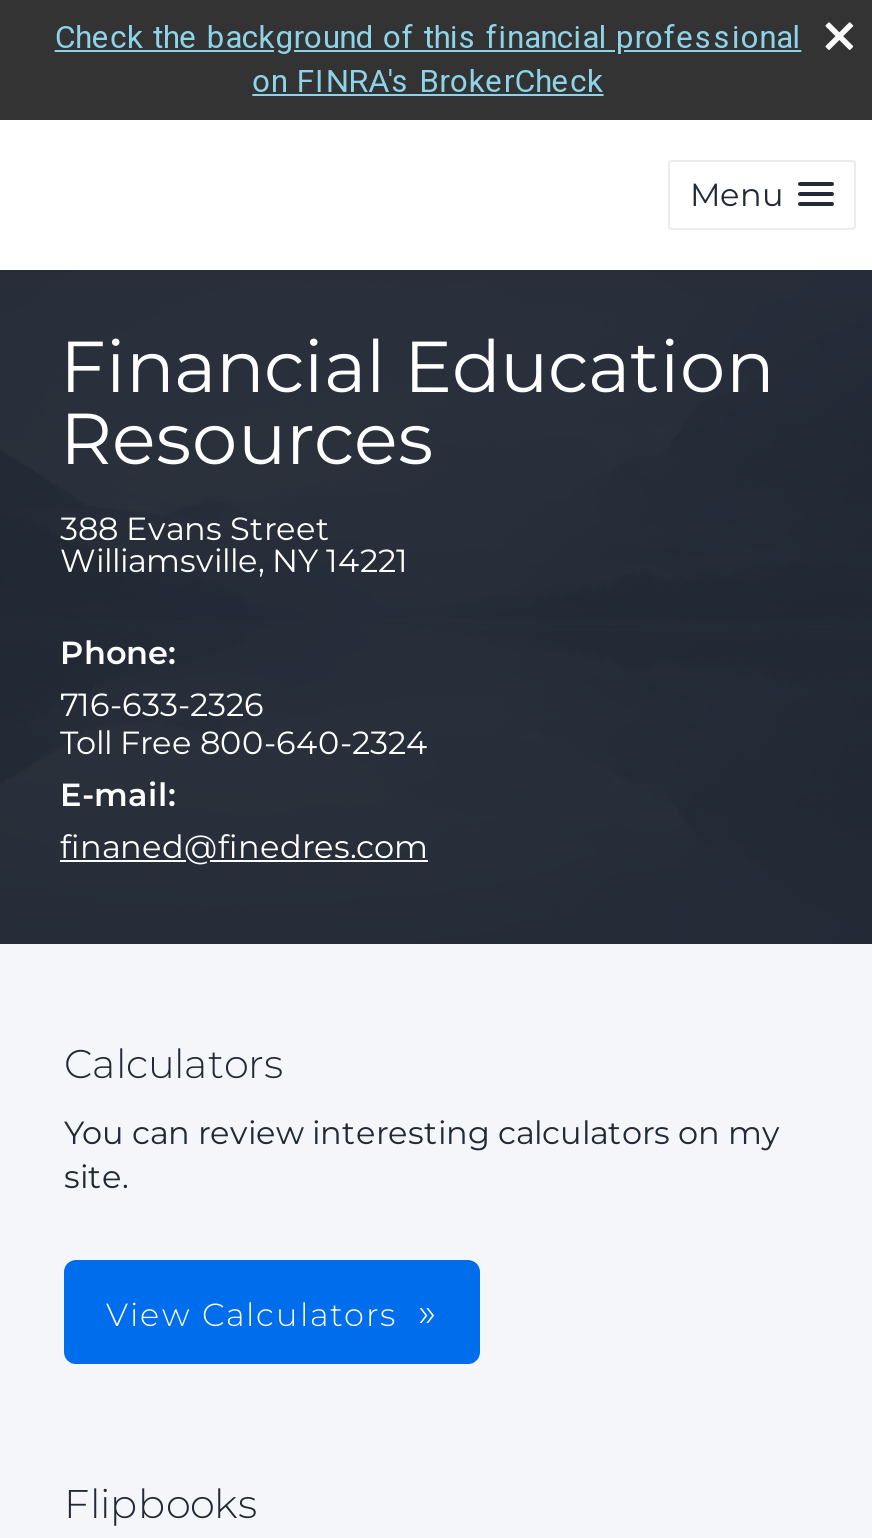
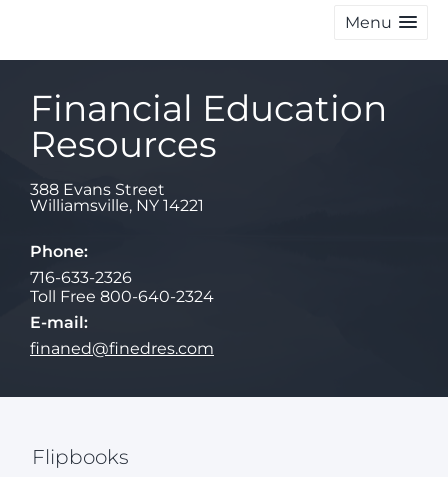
- Check the background of this financial professional
- on FINRA's BrokerCheck

- Calculators
- You can review interesting calculators on my
- site.

- View Calculators
